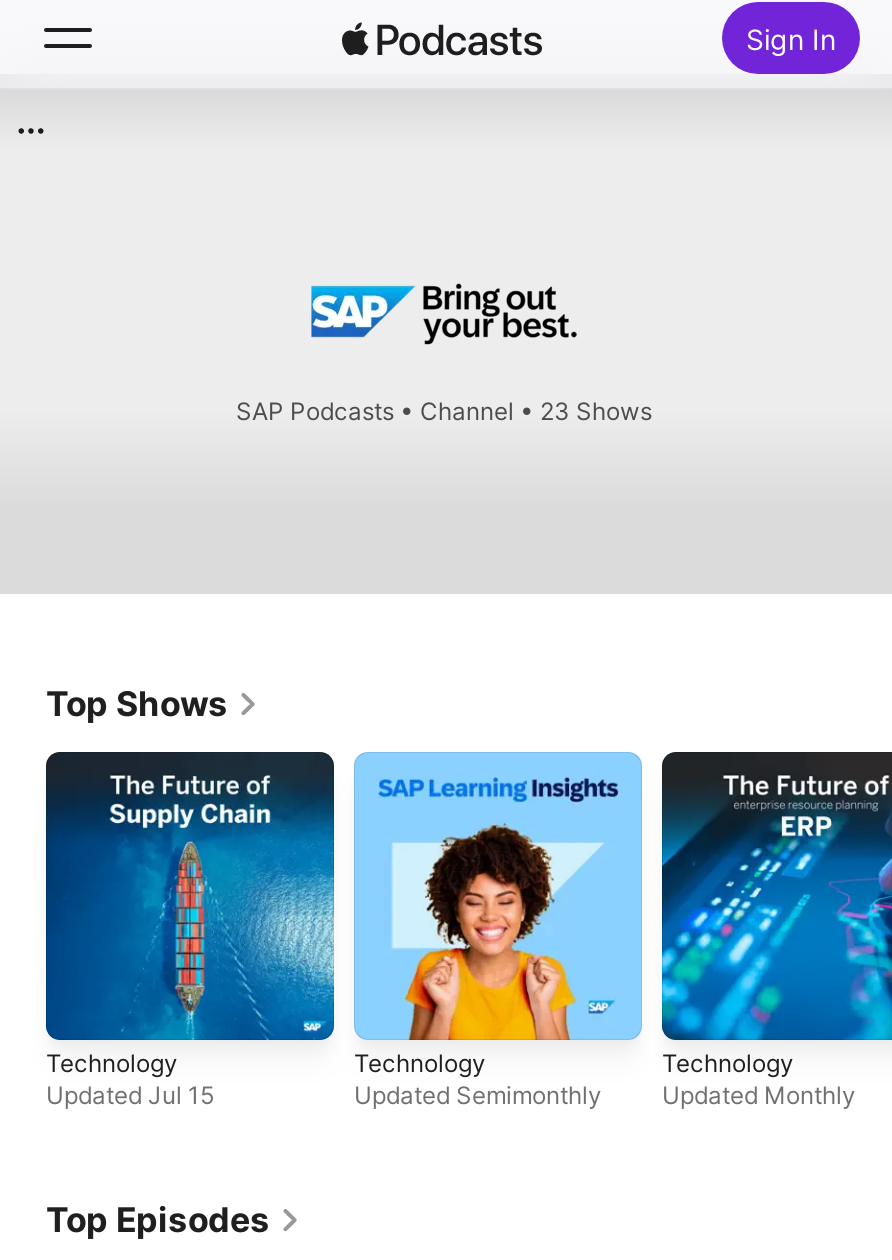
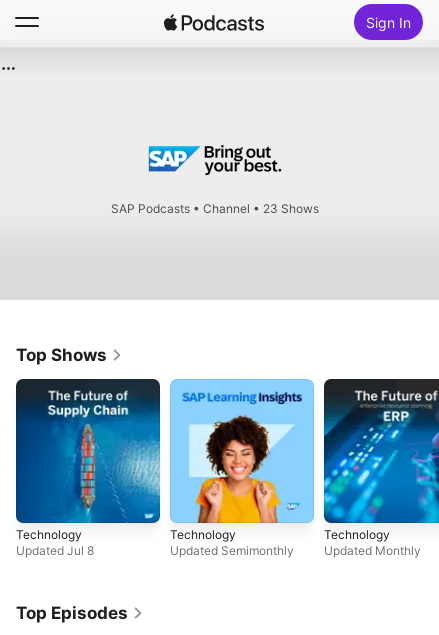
- Updated Jul 15
+ Updated Jul 8
